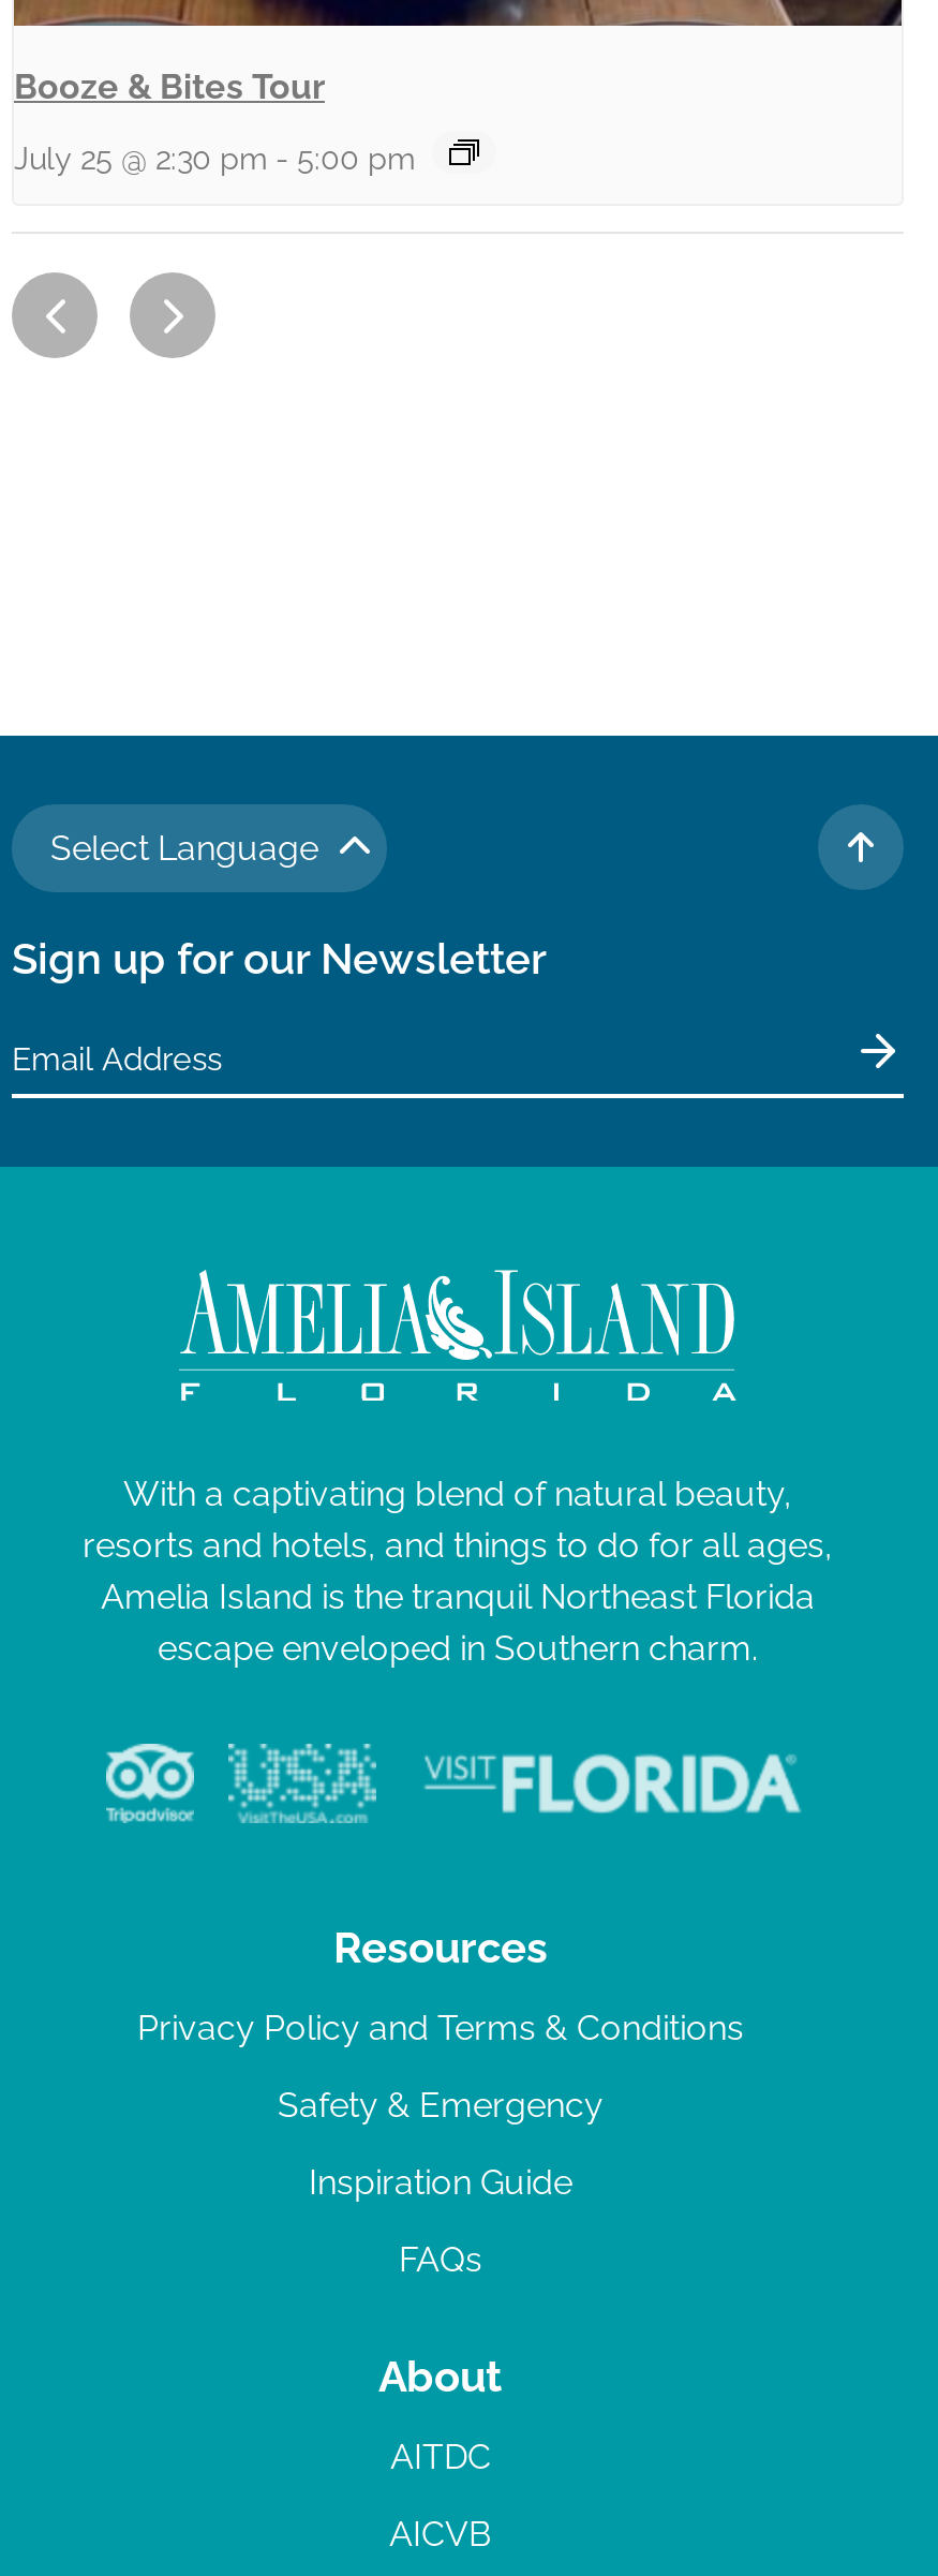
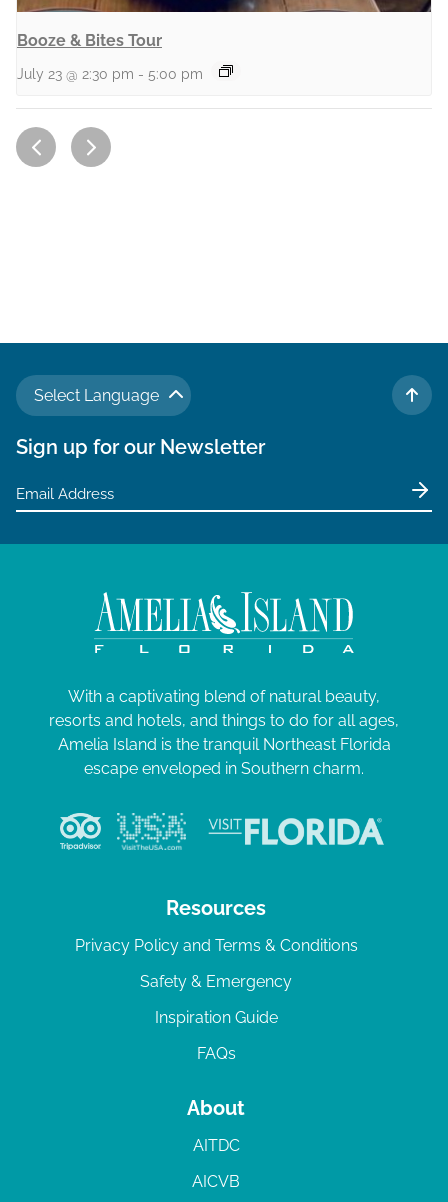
- July 25 @ 2:30 pm - 5:00 pm
+ July 23 @ 2:30 pm - 5:00 pm
